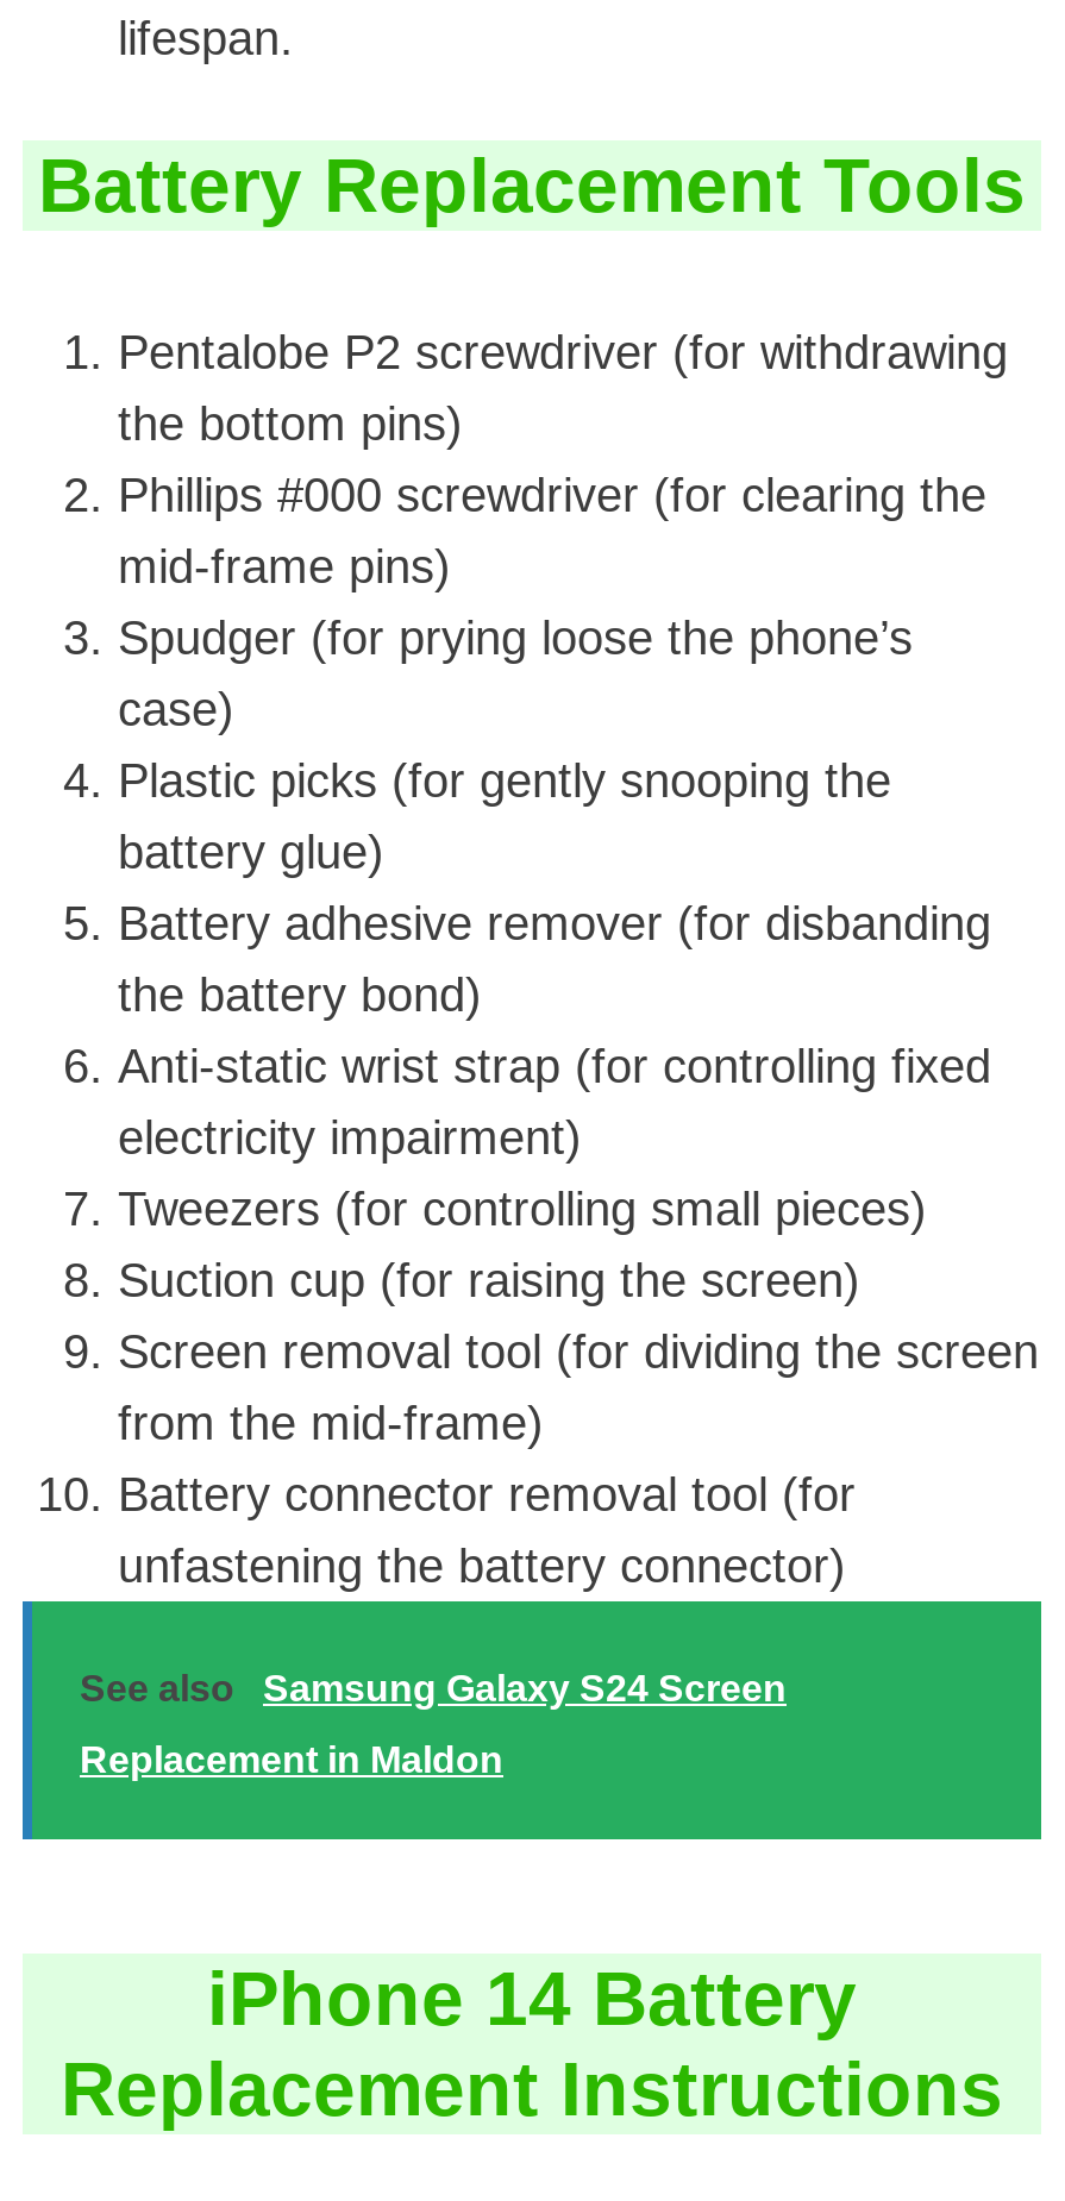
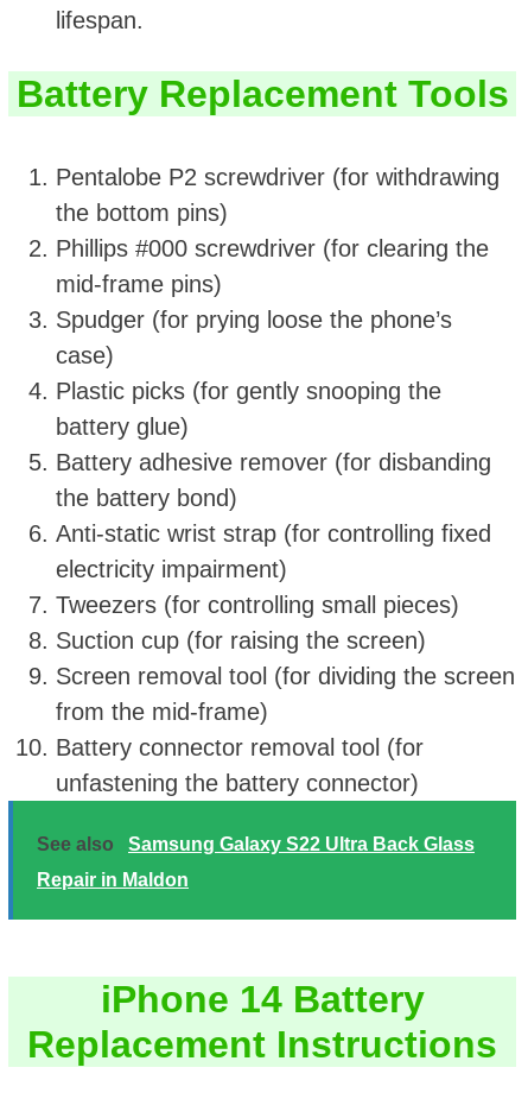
- Samsung Galaxy S24 Screen
+ Samsung Galaxy S22 Ultra Back Glass

- Replacement in Maldon
+ Repair in Maldon
